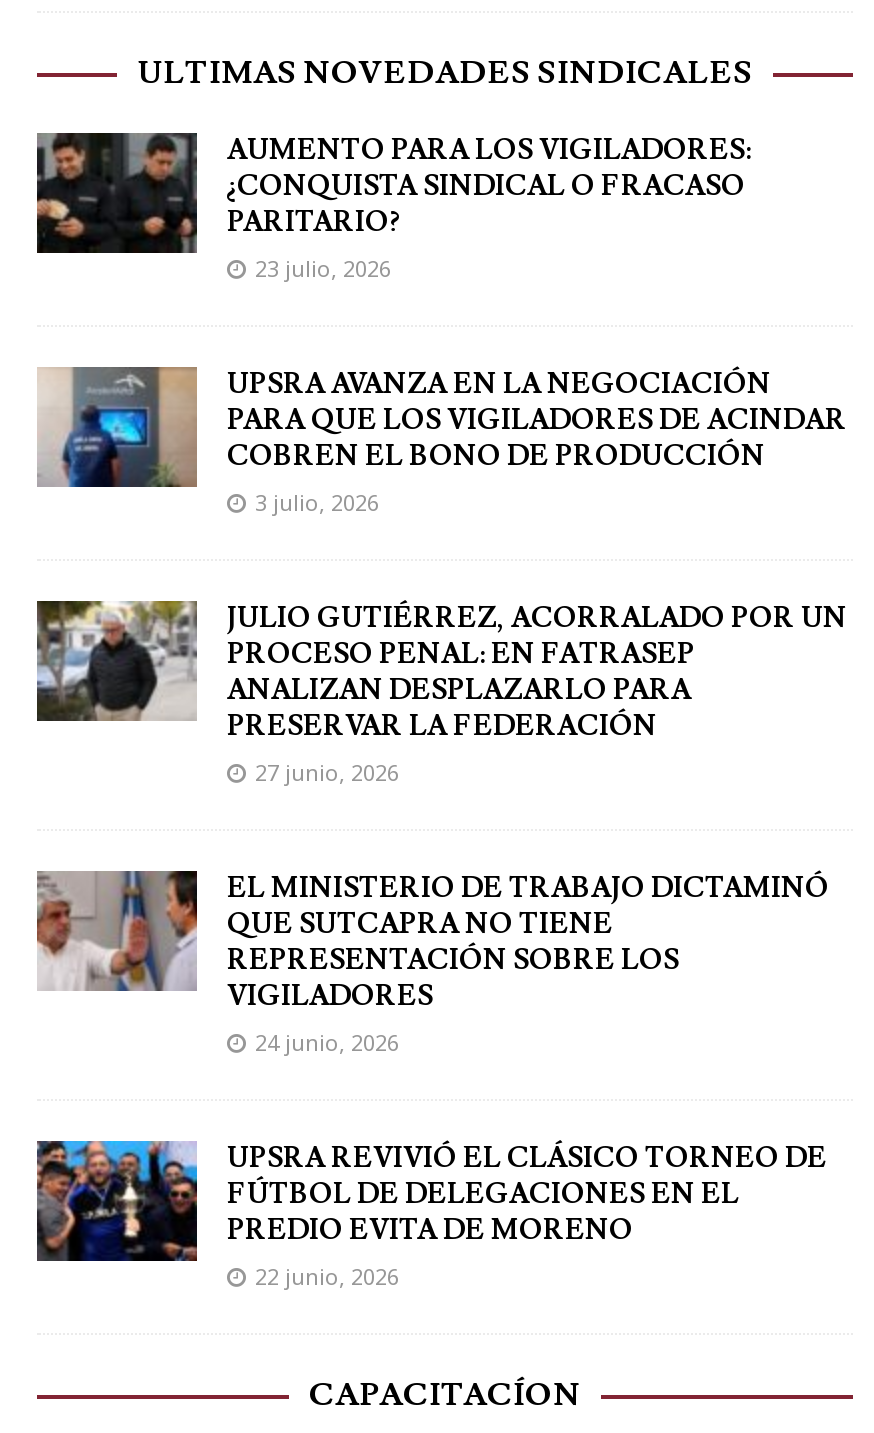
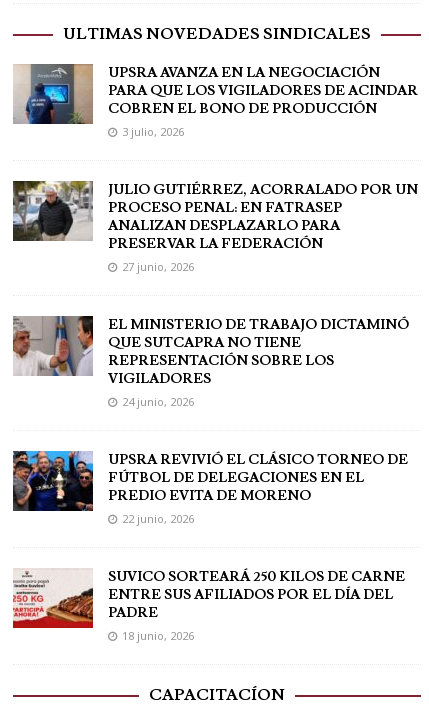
- [image]
- AUMENTO PARA LOS VIGILADORES:
- ¿CONQUISTA SINDICAL O FRACASO
- PARITARIO?
- 23 julio, 2026

moved up: [image] | UPSRA AVANZA EN LA NEGOCIACIÓN | PARA QUE LOS VIGILADORES DE ACINDAR | ... | PREDIO EVITA DE MORENO | 22 junio, 2026

+ [image]
+ SUVICO SORTEARÁ 250 KILOS DE CARNE
+ ENTRE SUS AFILIADOS POR EL DÍA DEL
+ PADRE
+ 18 junio, 2026
